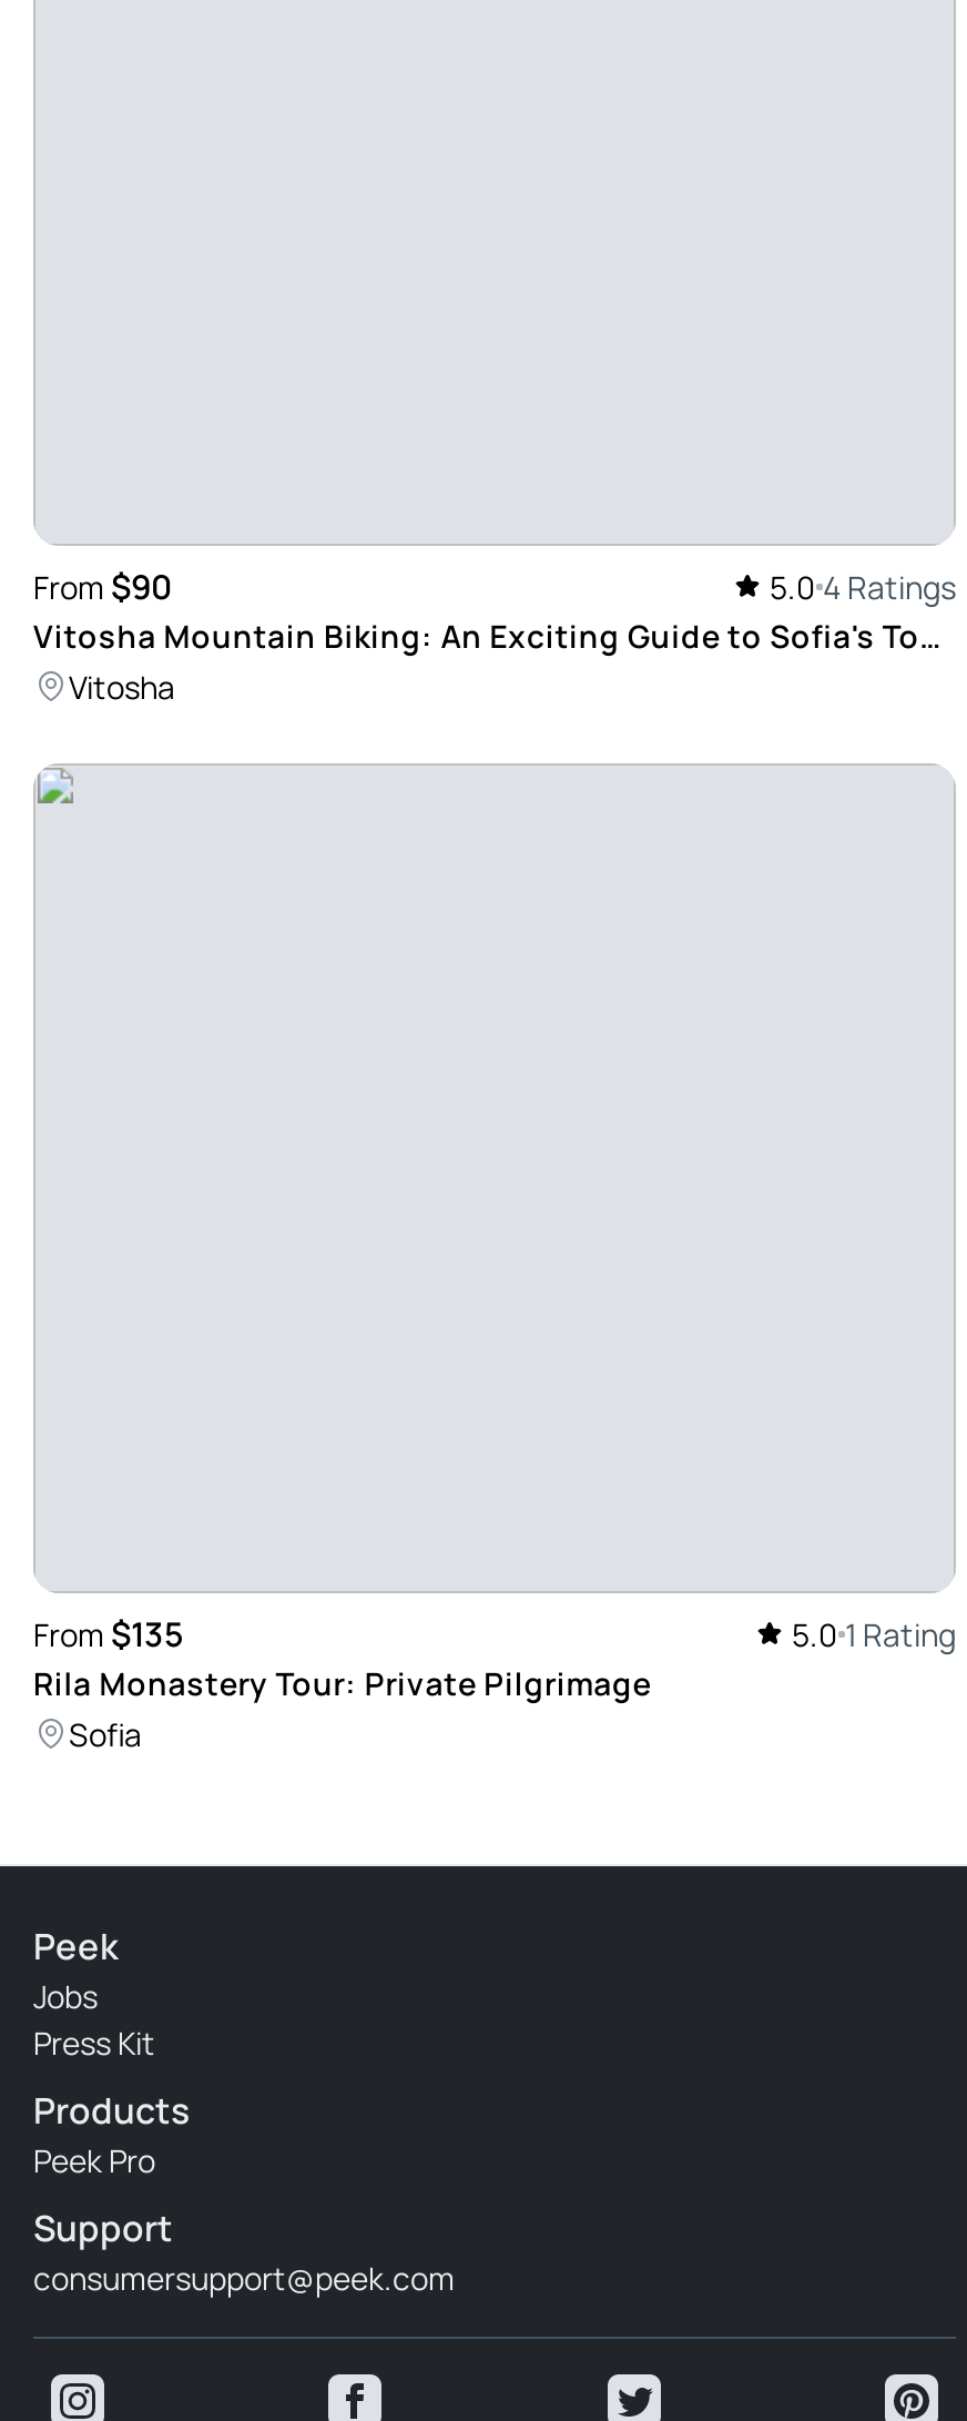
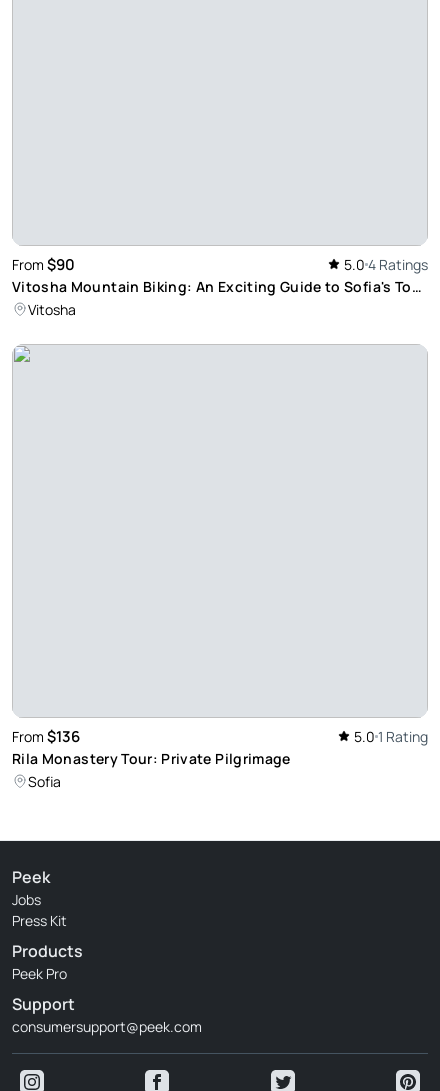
- From $135
+ From $136
